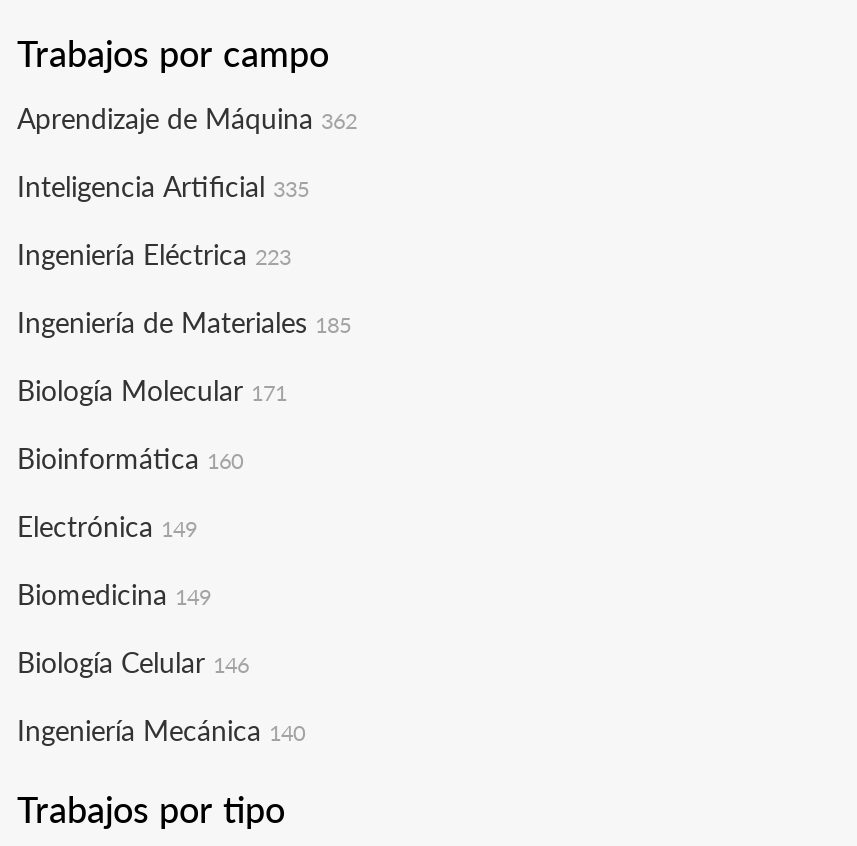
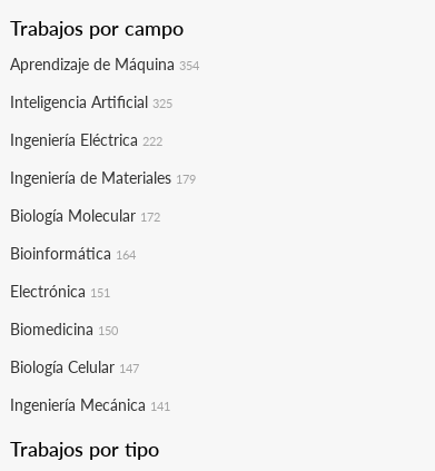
- Aprendizaje de Máquina 362
+ Aprendizaje de Máquina 354

- Inteligencia Artificial 335
+ Inteligencia Artificial 325

- Ingeniería Eléctrica 223
+ Ingeniería Eléctrica 222

- Ingeniería de Materiales 185
+ Ingeniería de Materiales 179

- Biología Molecular 171
+ Biología Molecular 172

- Bioinformática 160
+ Bioinformática 164

- Electrónica 149
+ Electrónica 151

- Biomedicina 149
+ Biomedicina 150

- Biología Celular 146
+ Biología Celular 147

- Ingeniería Mecánica 140
+ Ingeniería Mecánica 141
